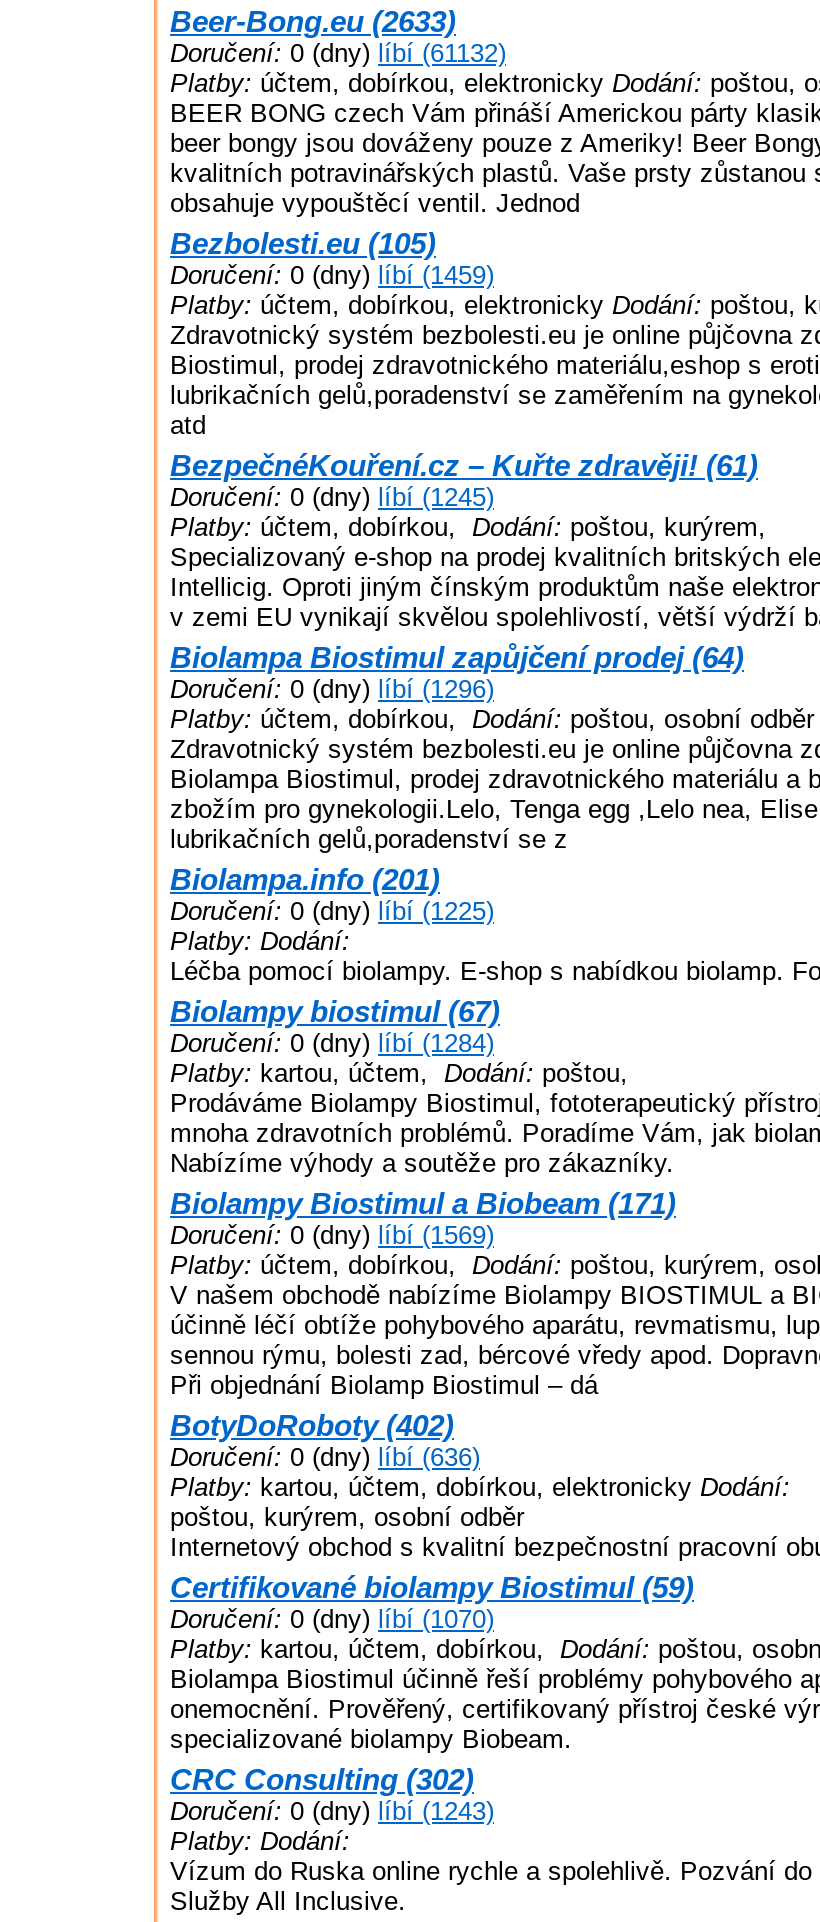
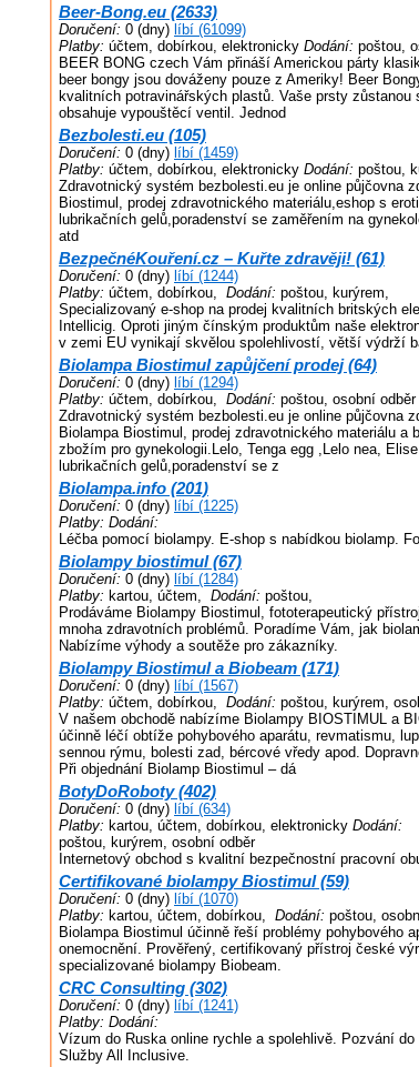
- Doručení: 0 (dny) líbí (61132)
+ Doručení: 0 (dny) líbí (61099)

- Doručení: 0 (dny) líbí (1245)
+ Doručení: 0 (dny) líbí (1244)

- Doručení: 0 (dny) líbí (1296)
+ Doručení: 0 (dny) líbí (1294)

- Doručení:0 (dny) líbí (1569)
+ Doručení:0 (dny) líbí (1567)

- Doručení: 0 (dny) líbí (636)
+ Doručení: 0 (dny) líbí (634)

- Doručení: 0 (dny) líbí (1243)
+ Doručení: 0 (dny) líbí (1241)
